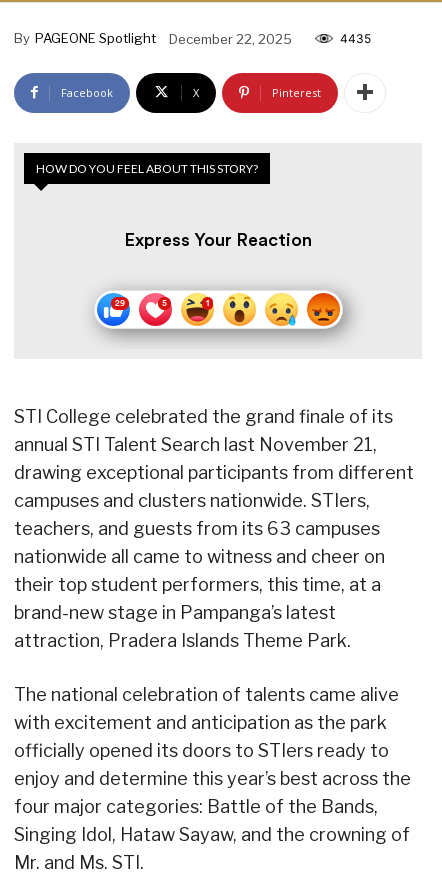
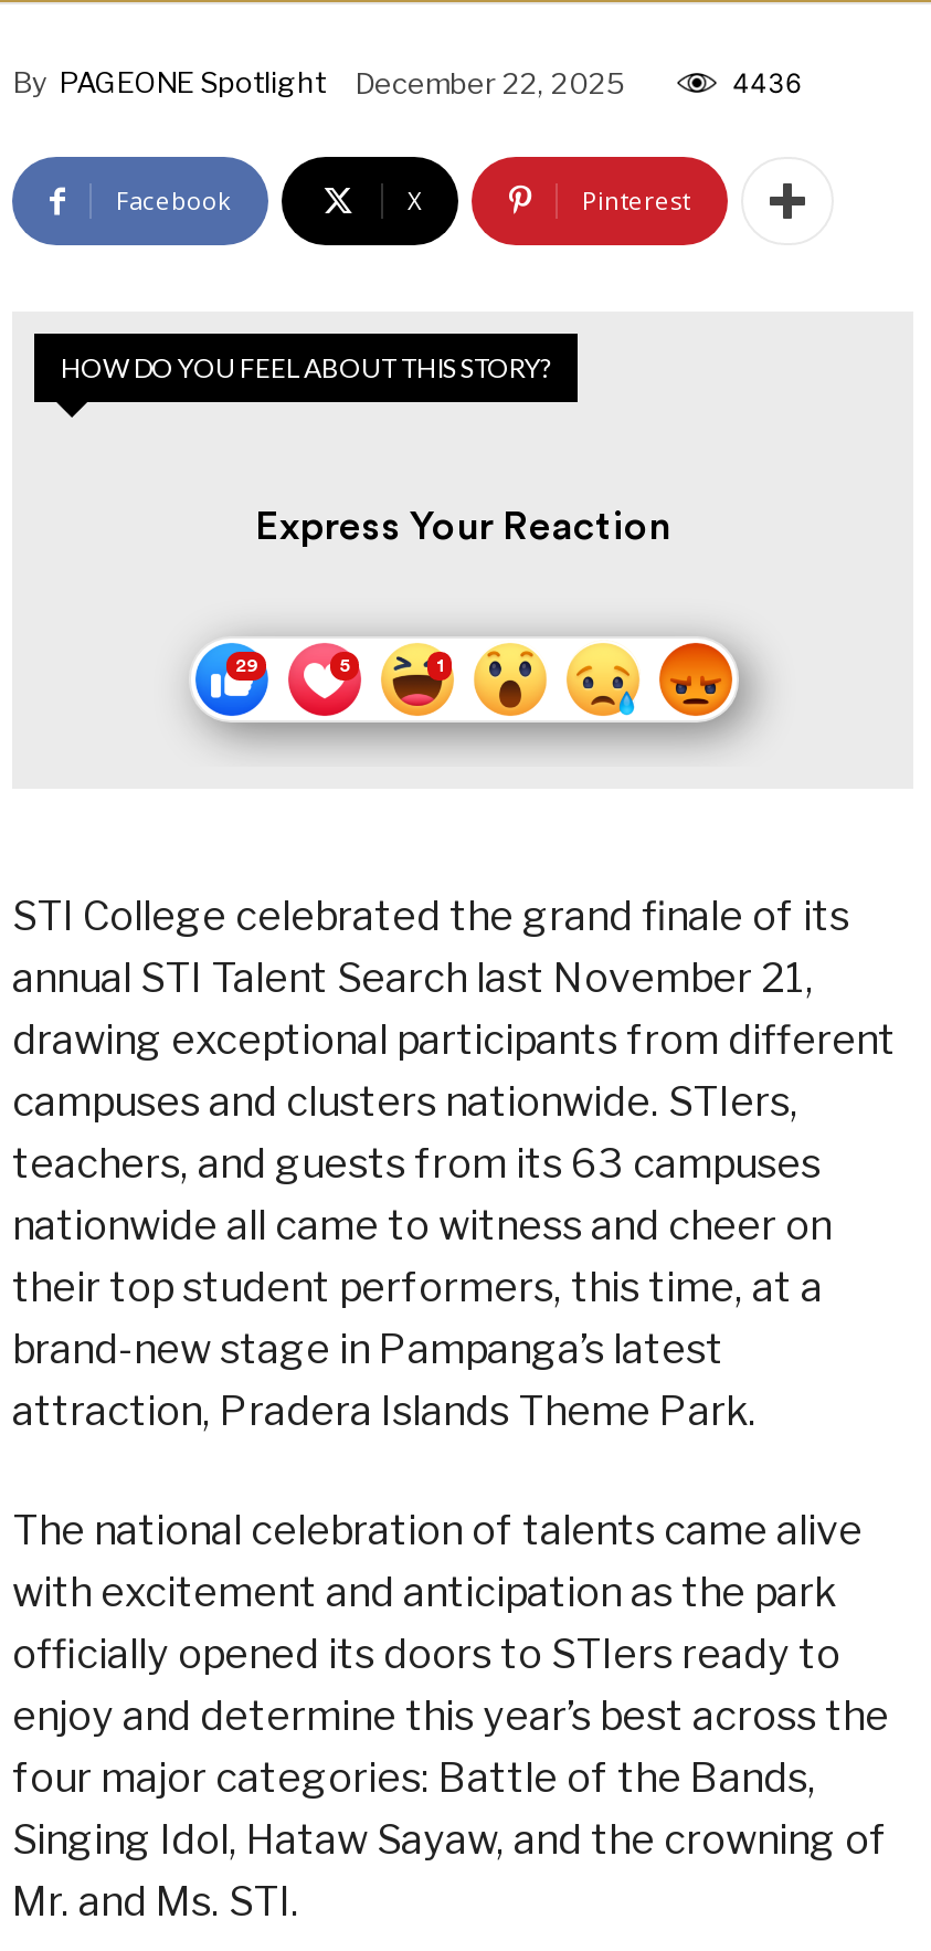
- 4435
+ 4436
